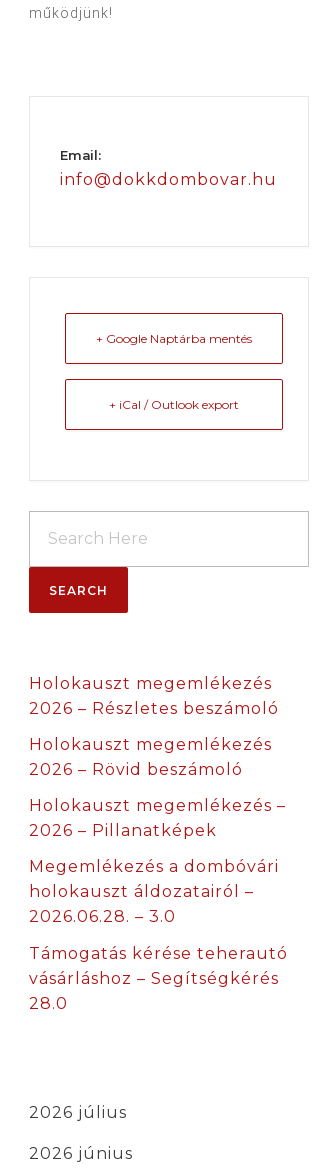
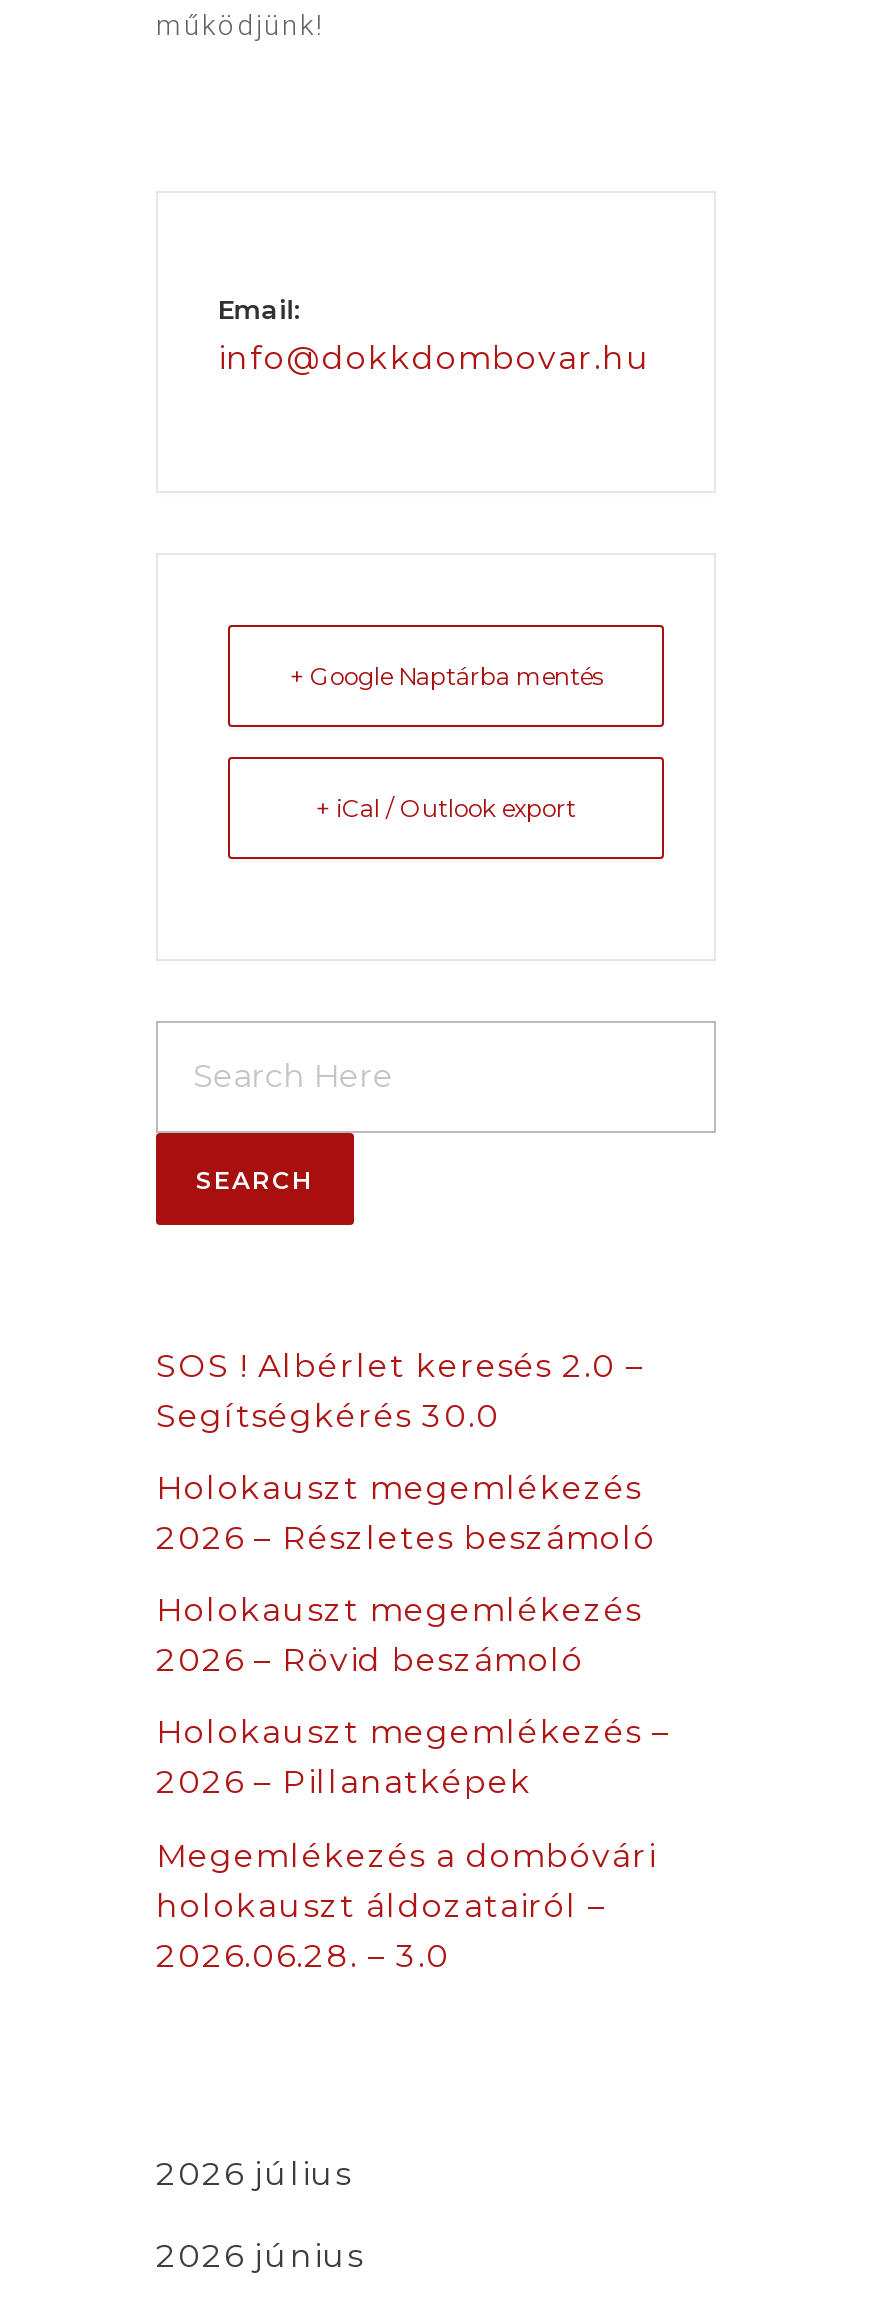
+ SOS ! Albérlet keresés 2.0 –
+ Segítségkérés 30.0

moved down: Holokauszt megemlékezés | 2026 – Részletes beszámoló | Holokauszt megemlékezés | ... | holokauszt áldozatairól – | 2026.06.28. – 3.0

- Támogatás kérése teherautó
- vásárláshoz – Segítségkérés
- 28.0
